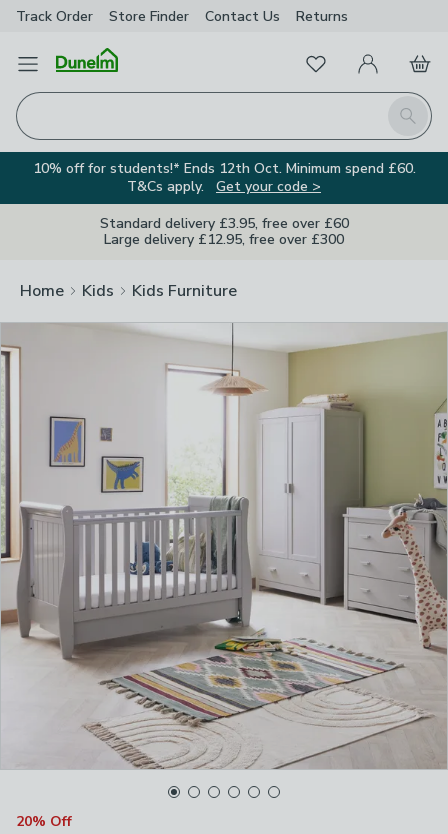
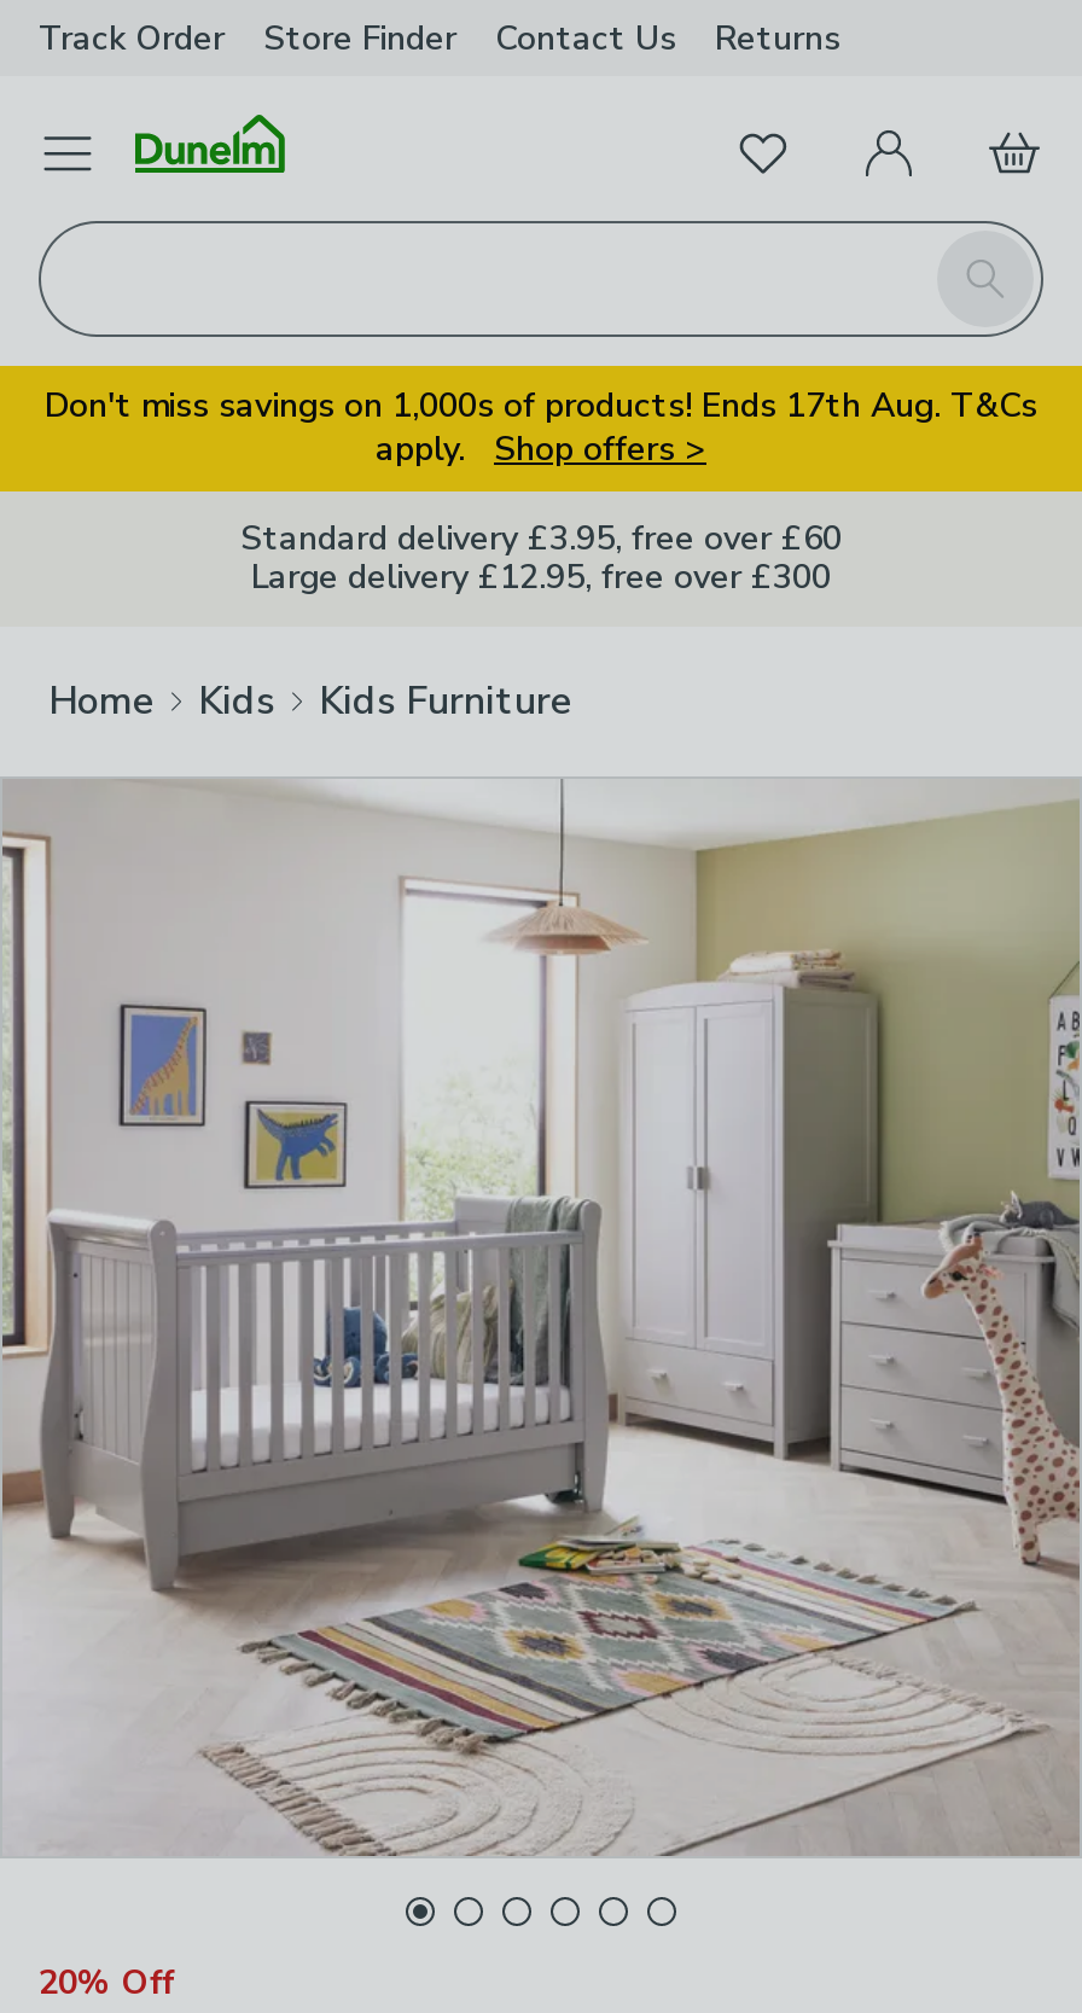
- 10% off for students!* Ends 12th Oct. Minimum spend £60.
- T&Cs apply. Get your code >
+ Don't miss savings on 1,000s of products! Ends 17th Aug. T&Cs
+ apply. Shop offers >
